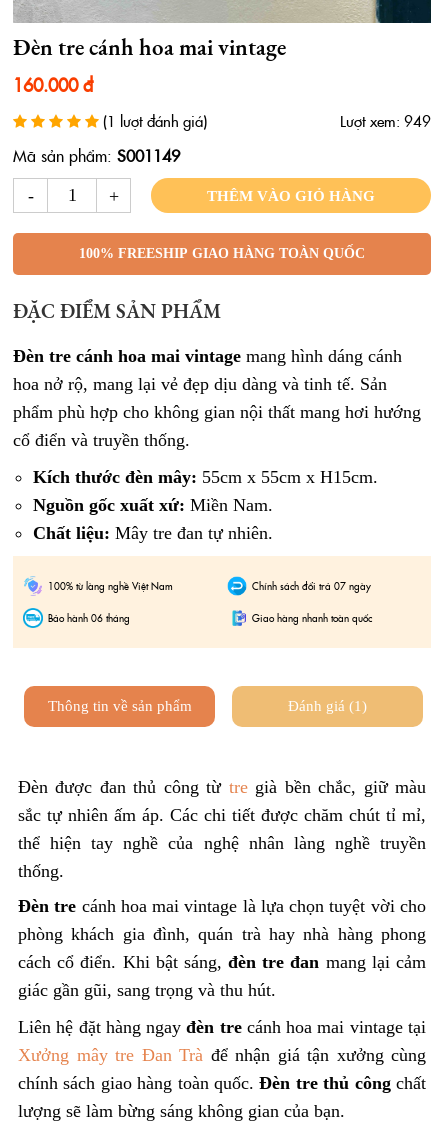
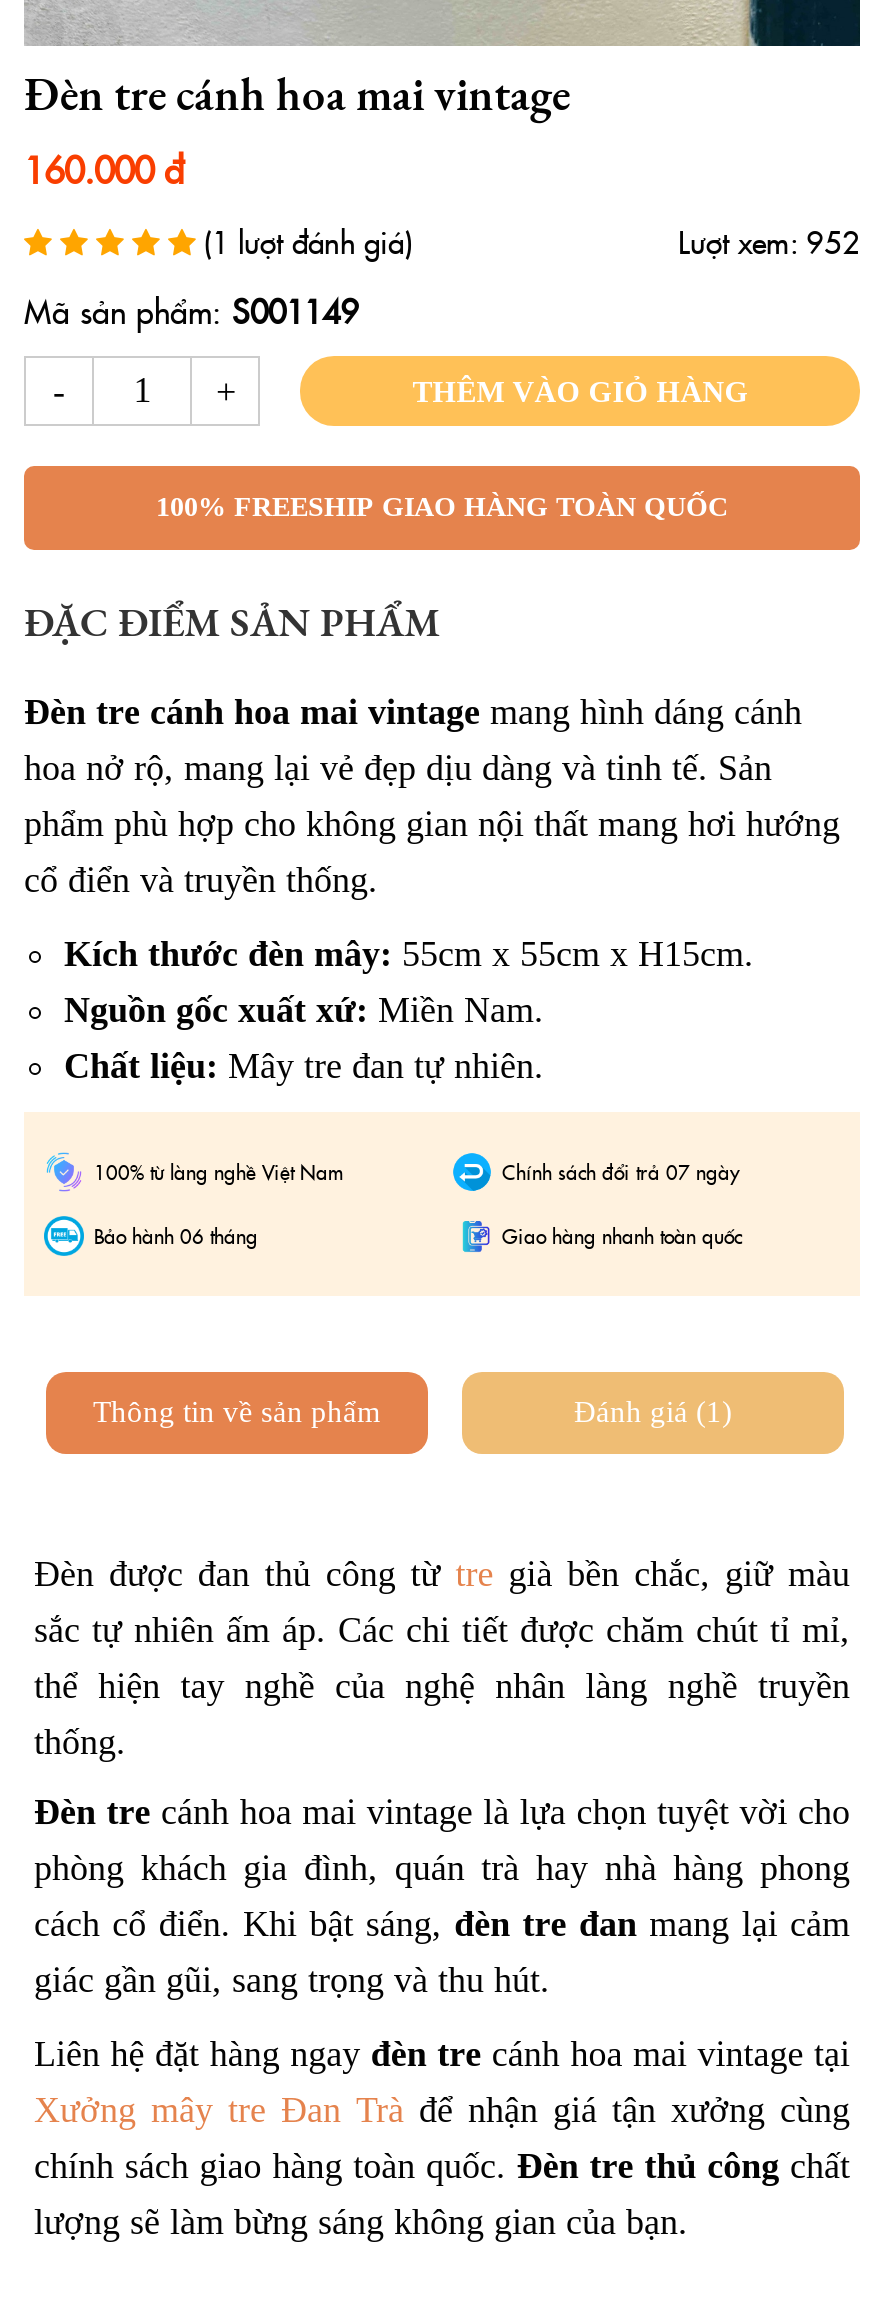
- Lượt xem: 949
+ Lượt xem: 952
